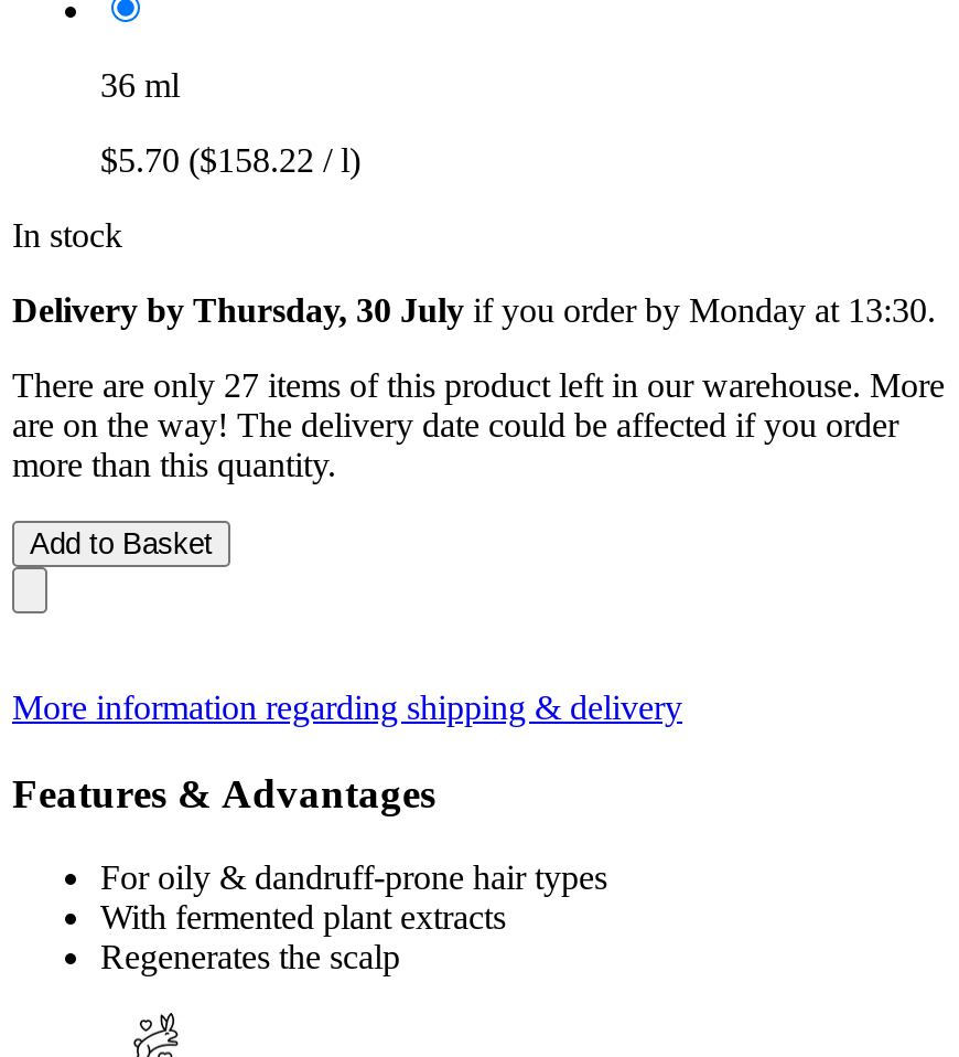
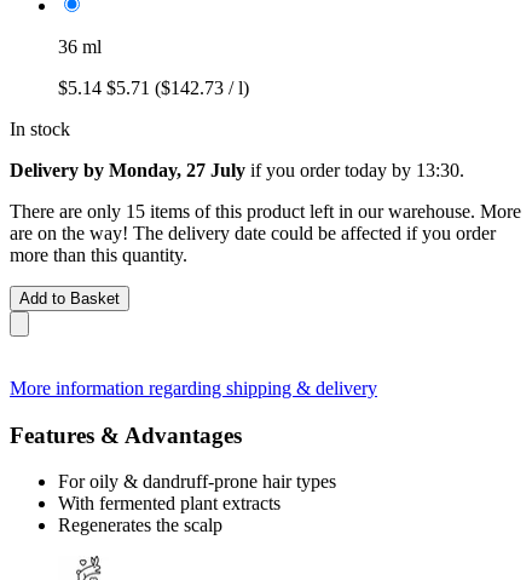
- $5.70 ($158.22 / l)
+ $5.14 $5.71 ($142.73 / l)

- Delivery by Thursday, 30 July if you order by Monday at 13:30.
+ Delivery by Monday, 27 July if you order today by 13:30.

- There are only 27 items of this product left in our warehouse. More
+ There are only 15 items of this product left in our warehouse. More
